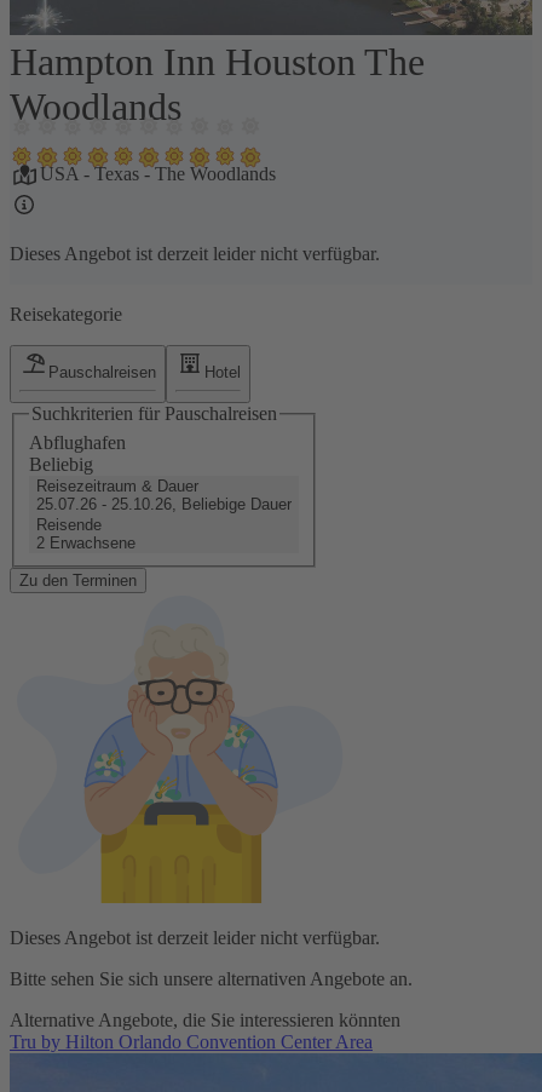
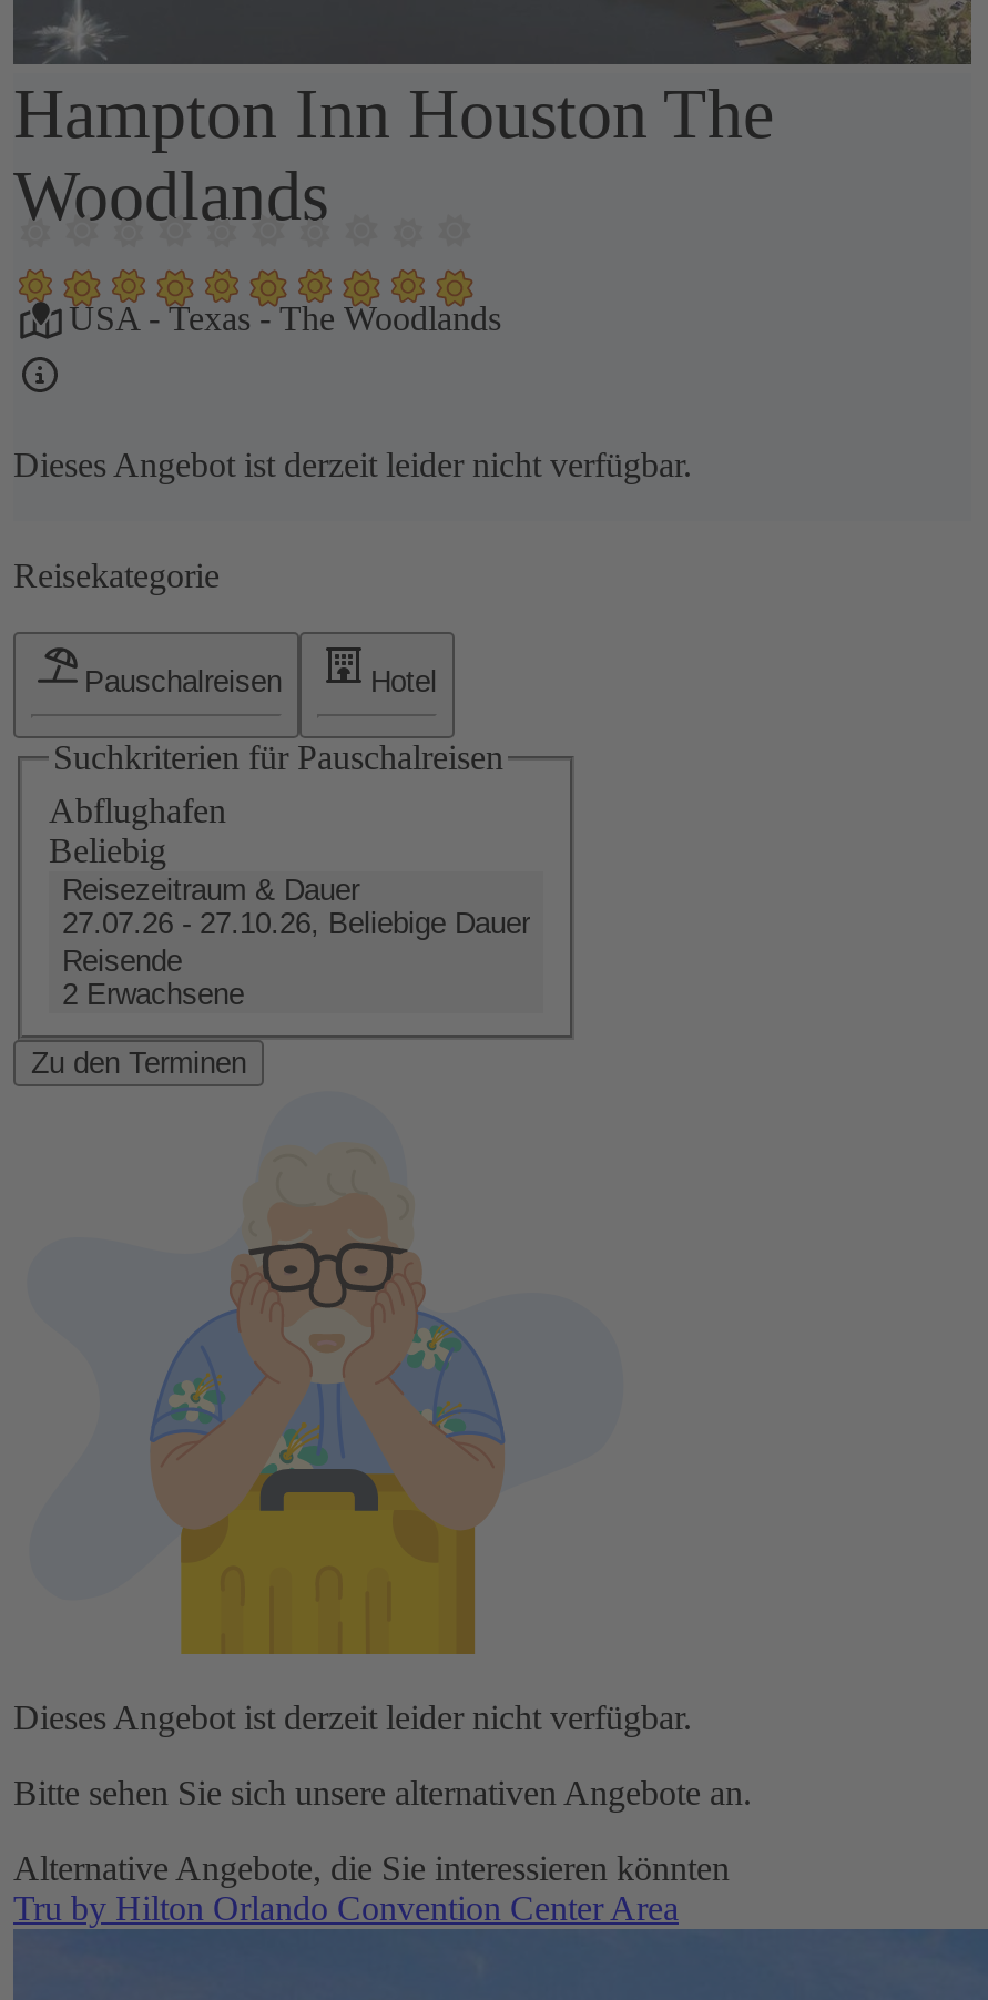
- 25.07.26 - 25.10.26, Beliebige Dauer
+ 27.07.26 - 27.10.26, Beliebige Dauer
